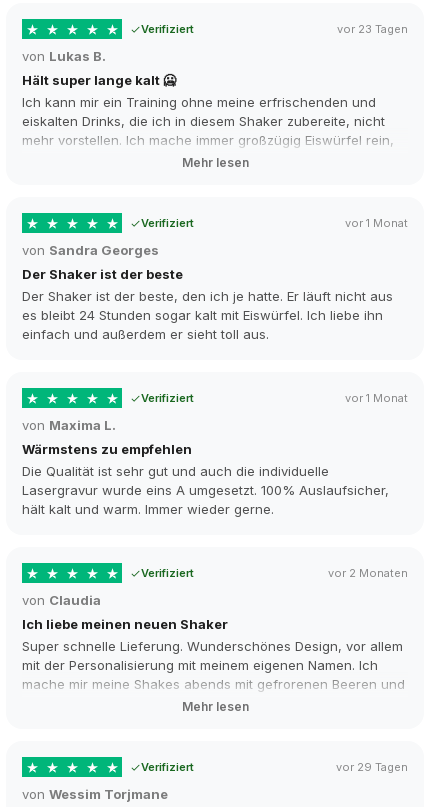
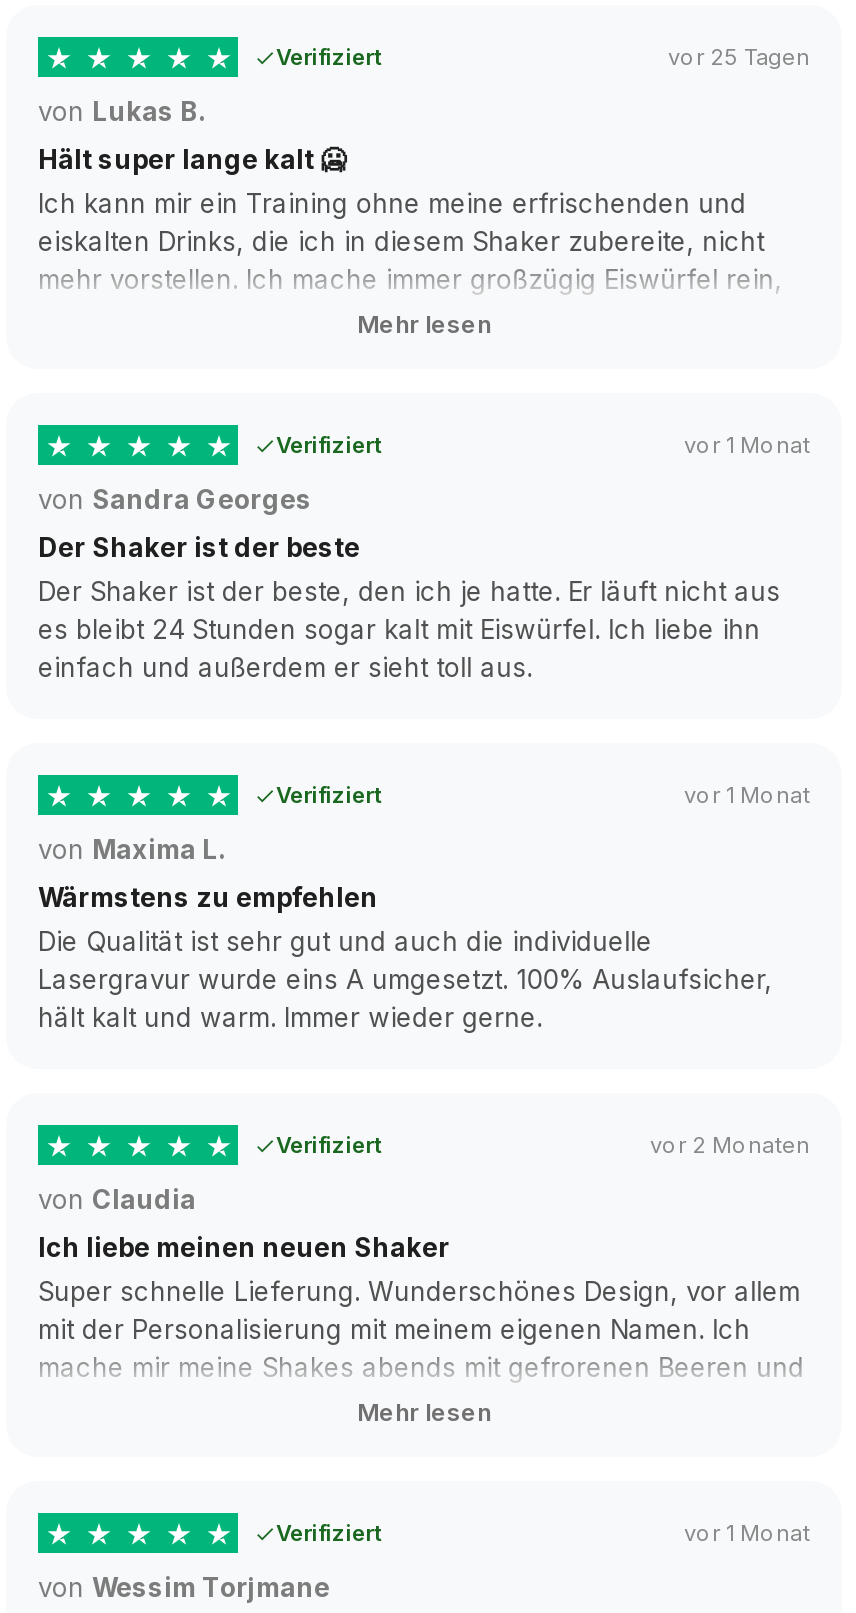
- vor 23 Tagen
+ vor 25 Tagen

- vor 29 Tagen
+ vor 1 Monat
